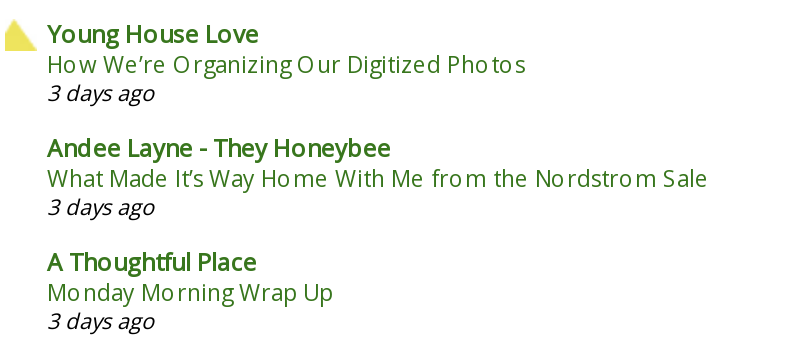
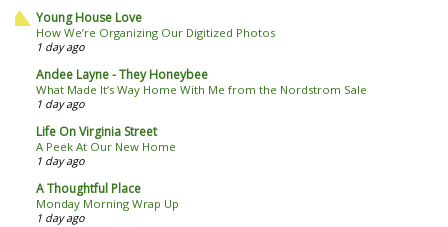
- 3 days ago
+ 1 day ago

- 3 days ago
+ 1 day ago
+ Life On Virginia Street
+ A Peek At Our New Home
+ 1 day ago

- 3 days ago
+ 1 day ago
